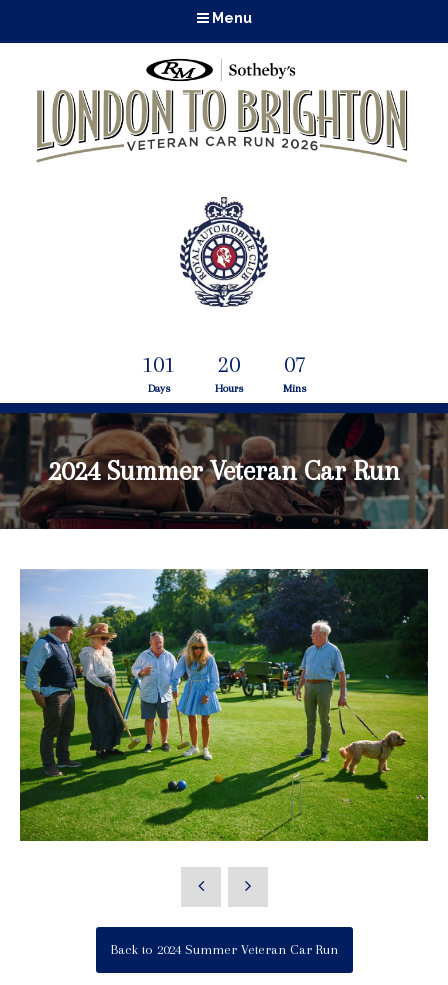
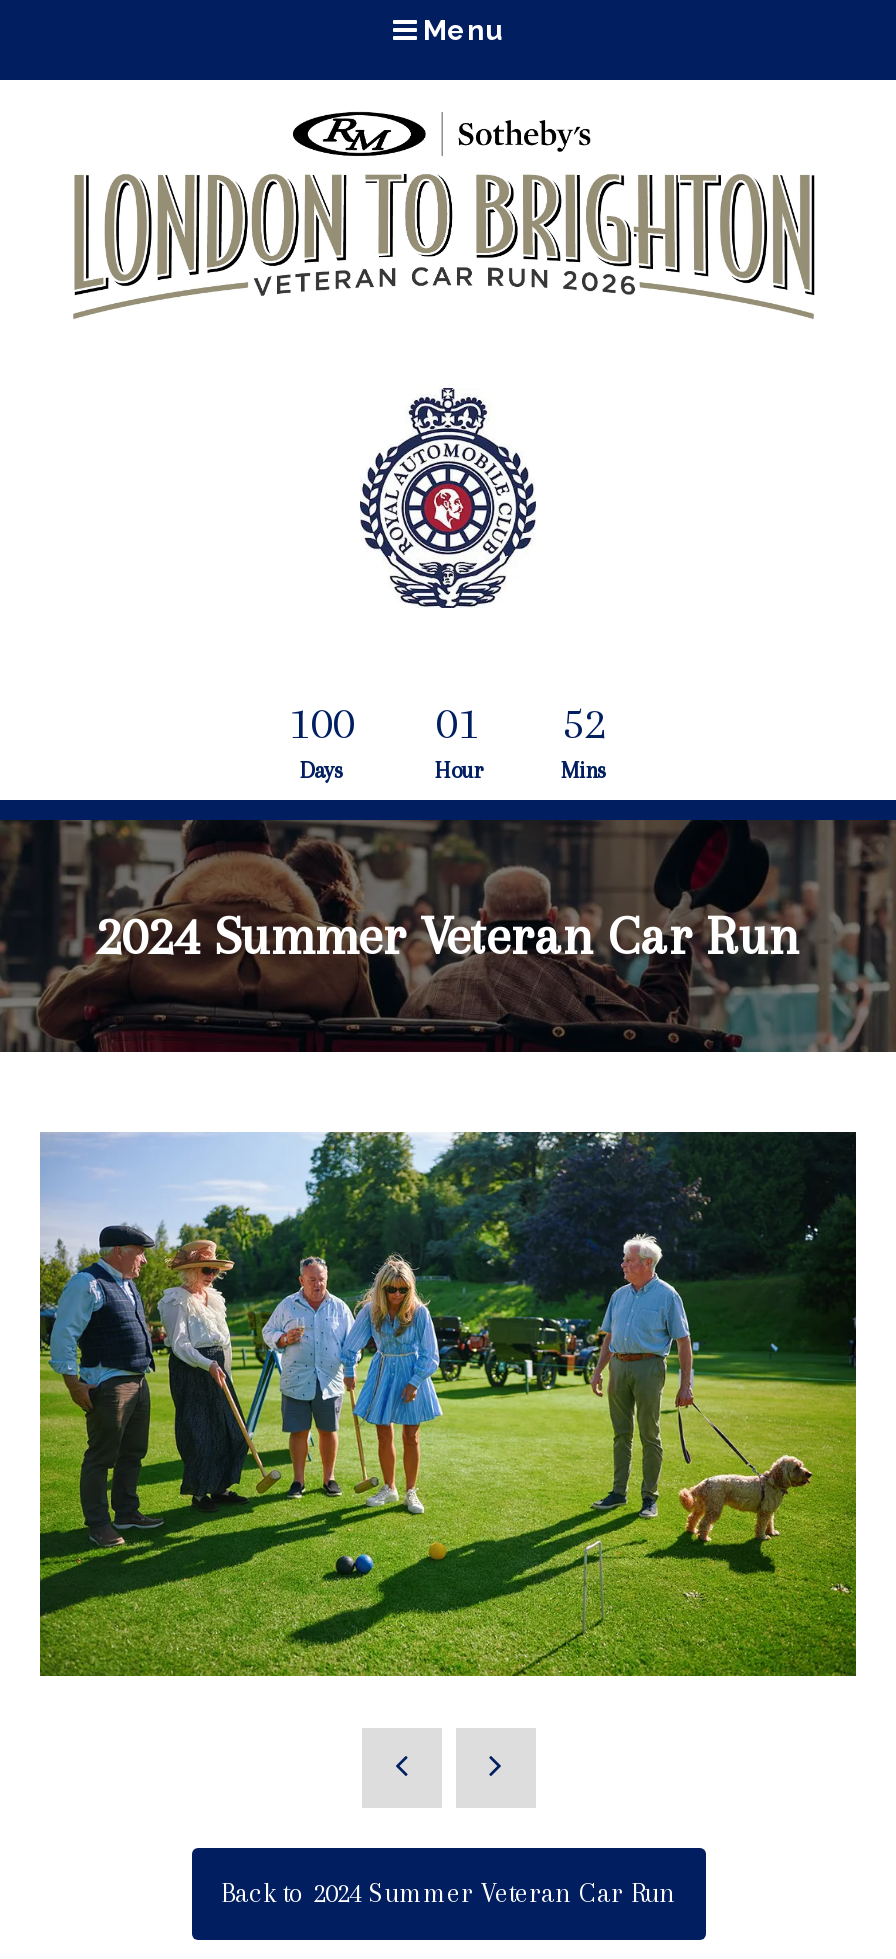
- 101
+ 100

- 20
- Hours
+ 01
+ Hour

- 07
+ 52
